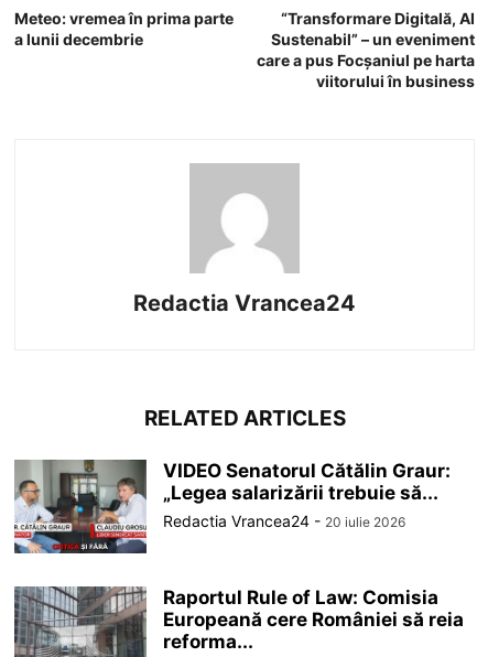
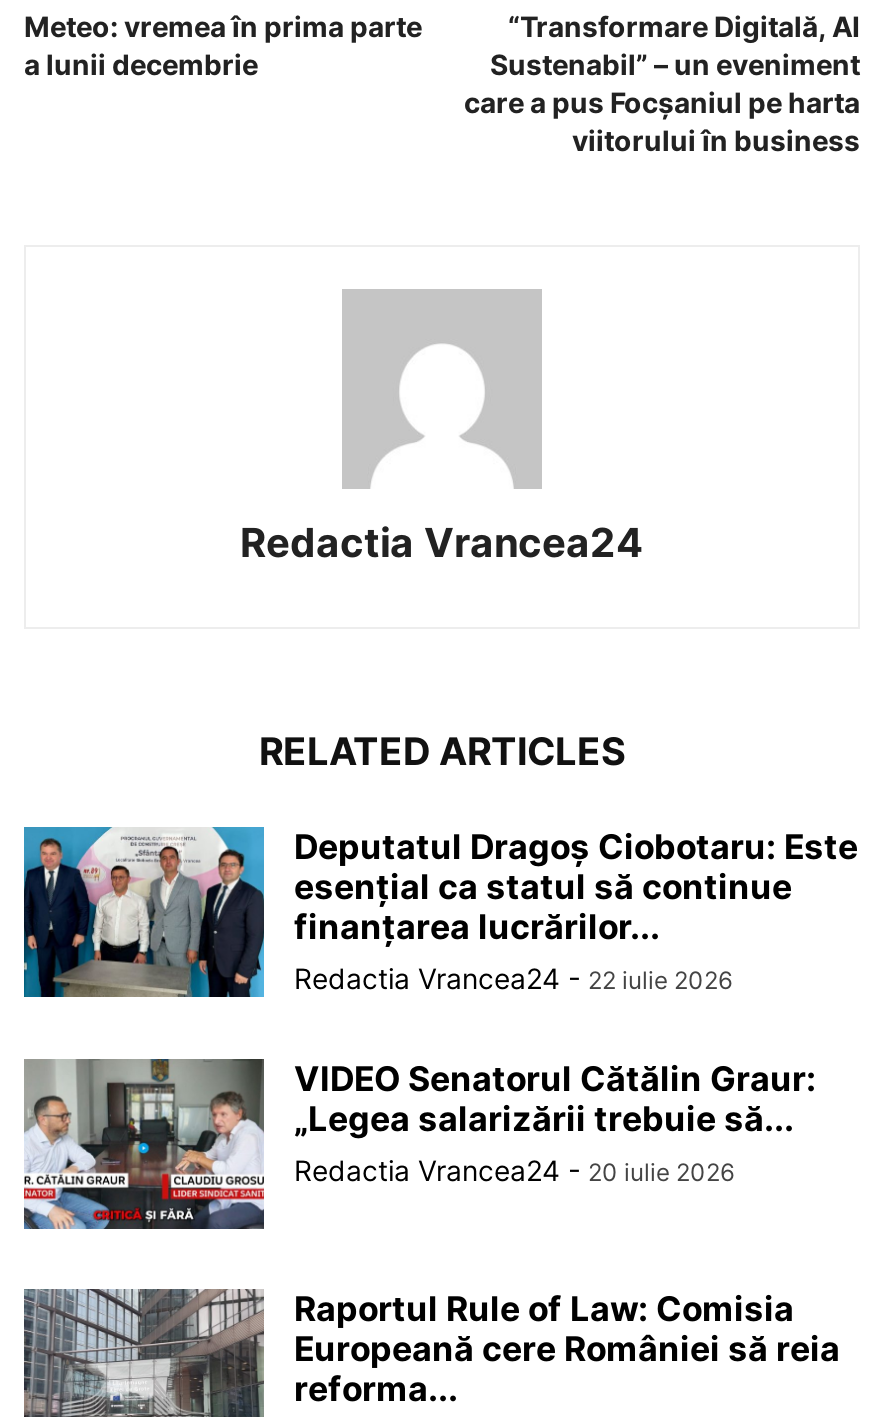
+ [image]
+ Deputatul Dragoș Ciobotaru: Este
+ esențial ca statul să continue
+ finanțarea lucrărilor...
+ Redactia Vrancea24 - 22 iulie 2026
